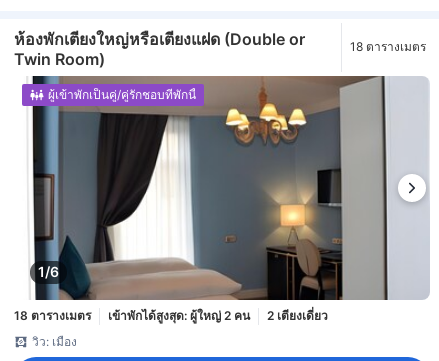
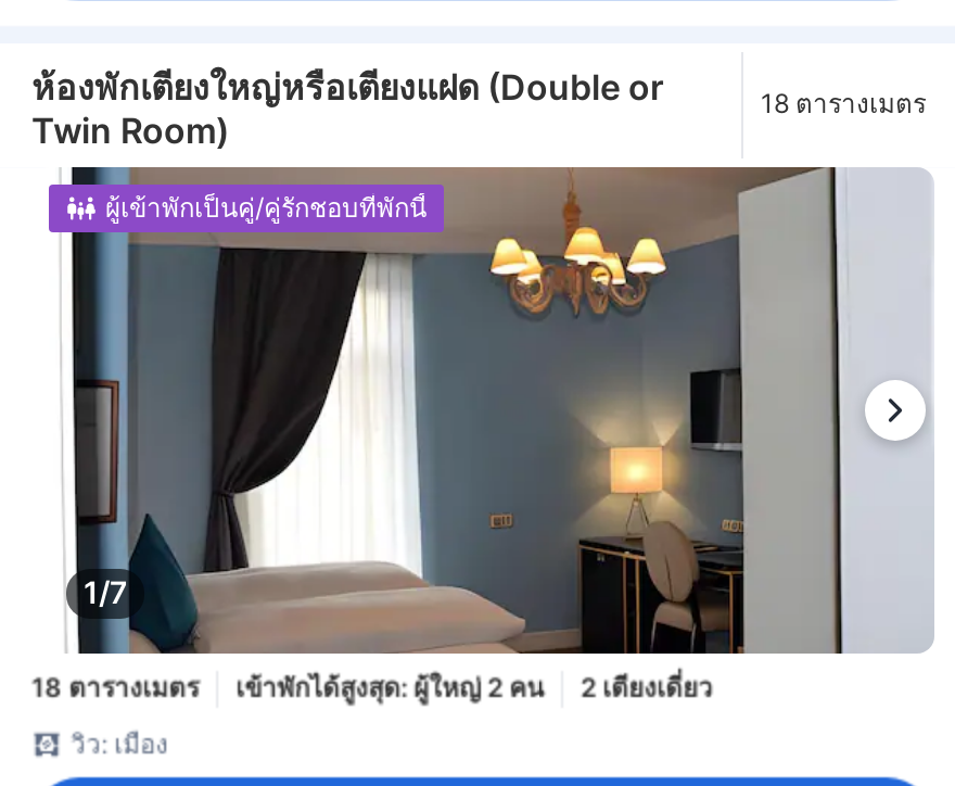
- 1/6
+ 1/7
